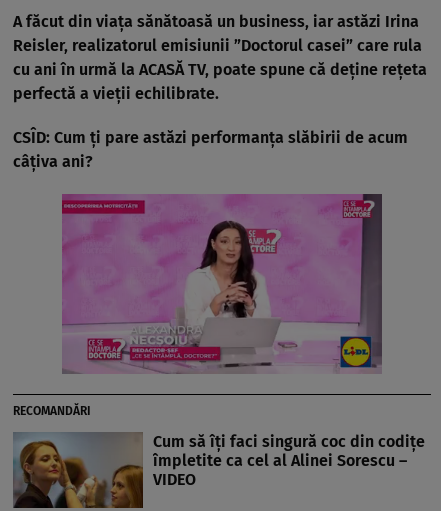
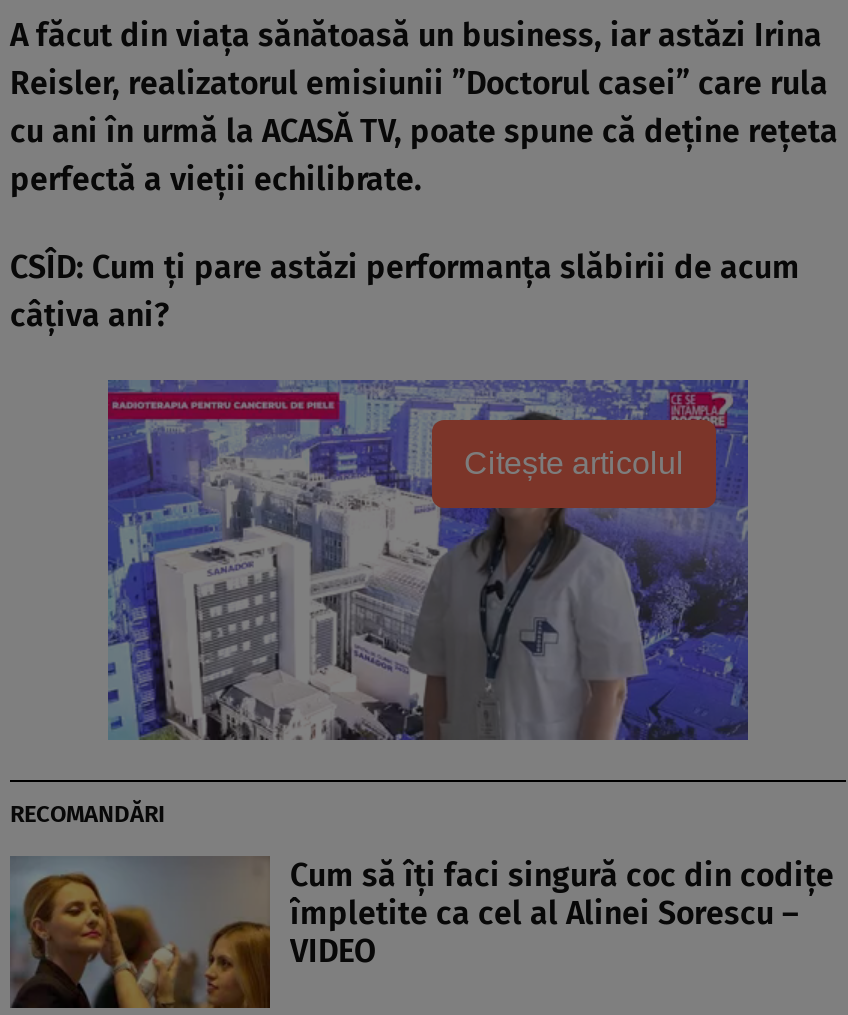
+ Citește articolul

- [image]
+ [image]
